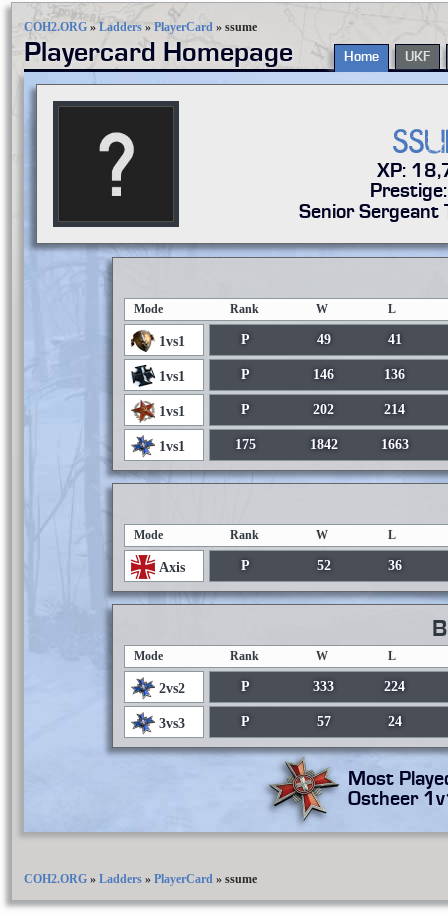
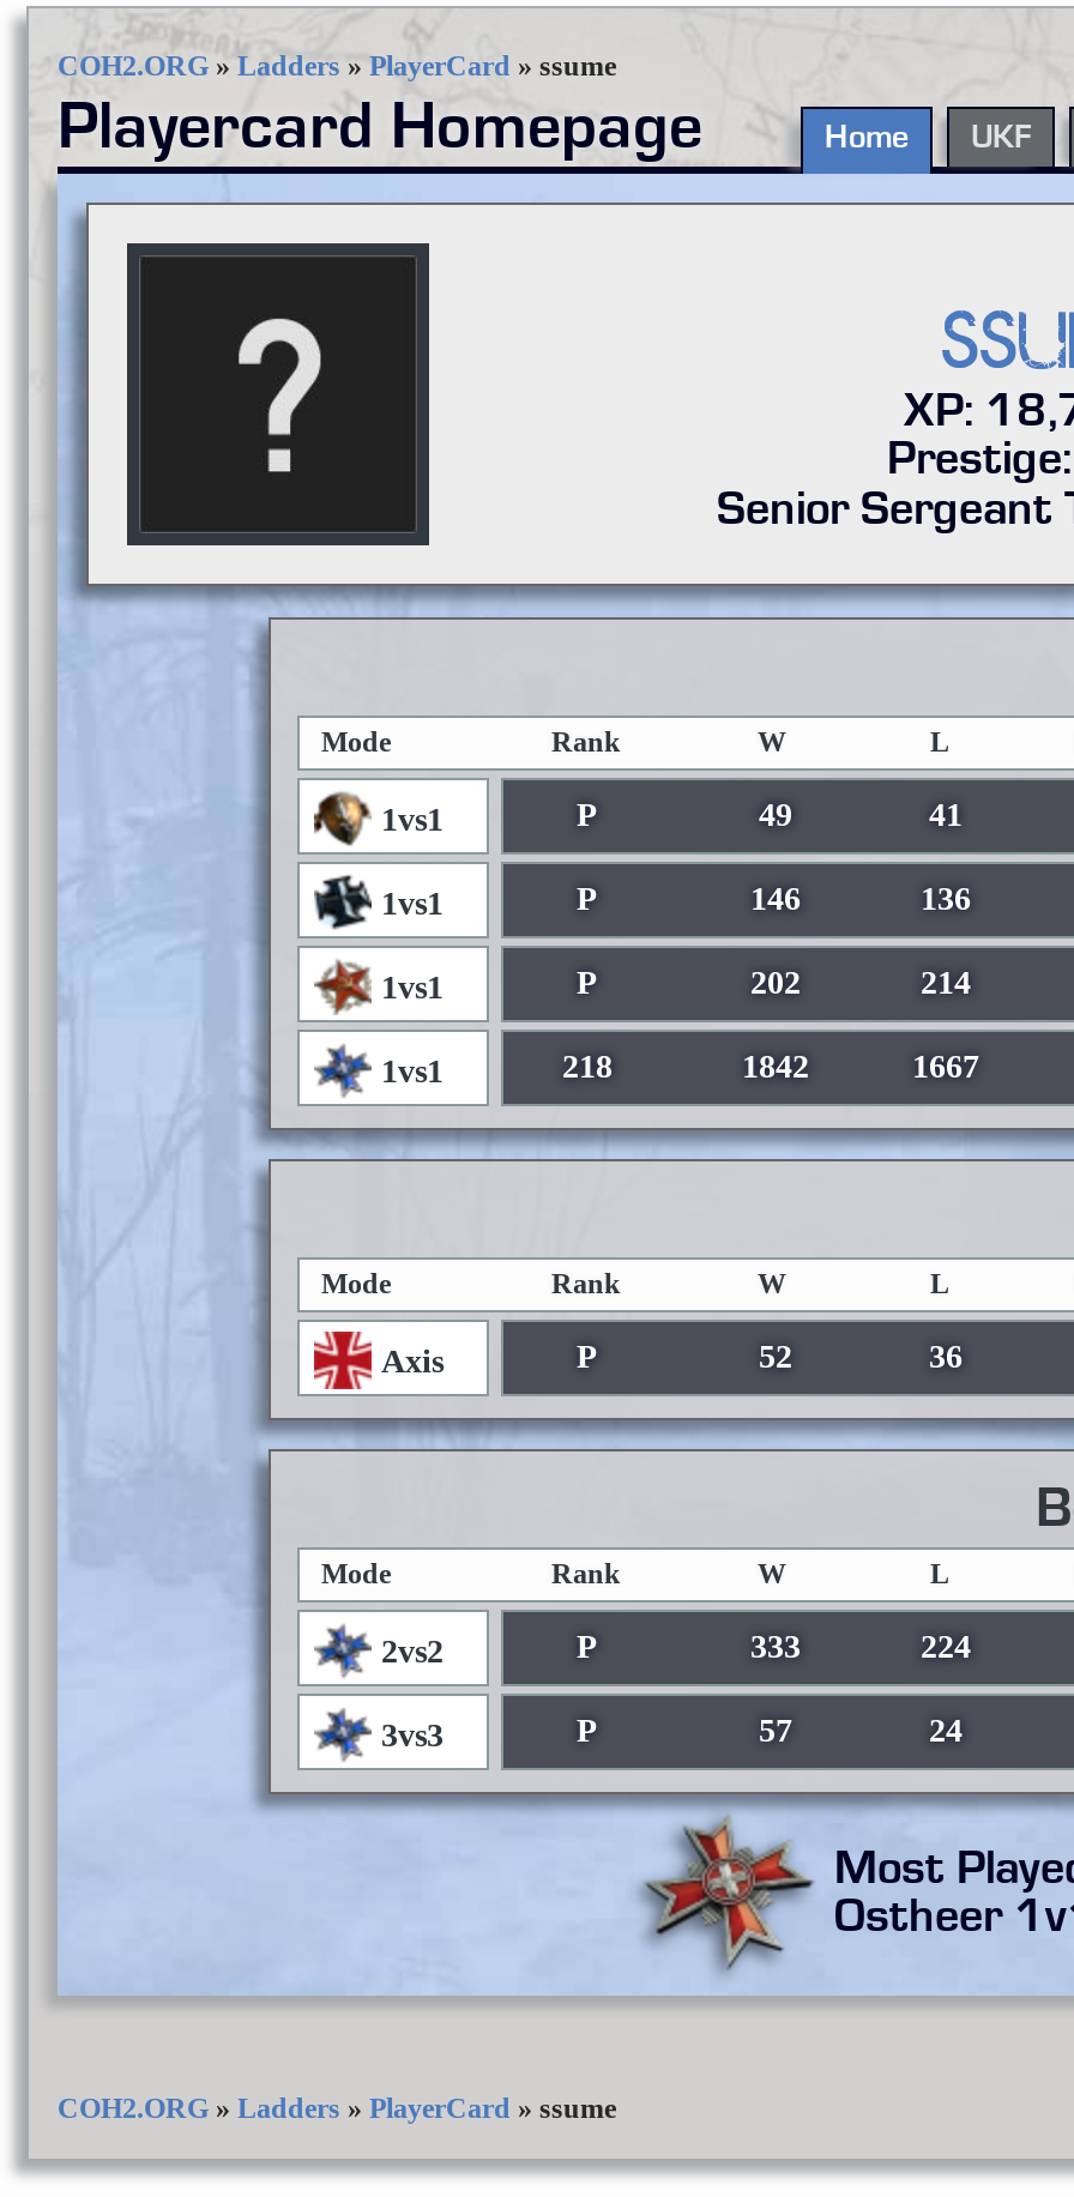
- 175
+ 218

- 1663
+ 1667
